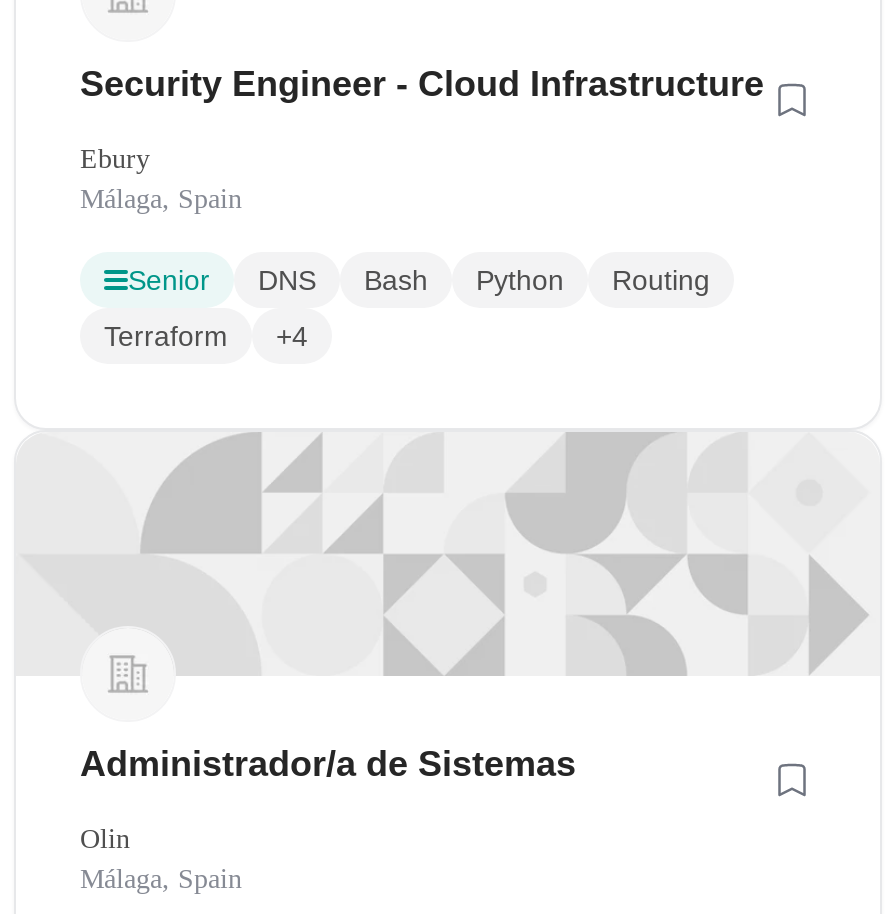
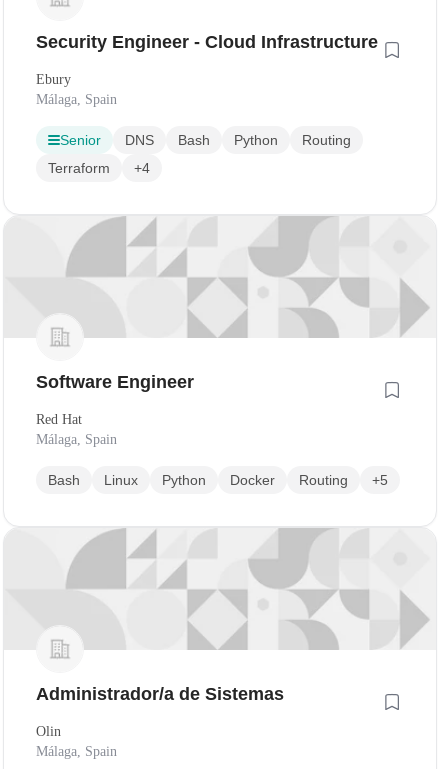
+ Software Engineer
+ Red Hat
+ Málaga, Spain
+ Bash
+ Linux
+ Python
+ Docker
+ Routing
+ +5
